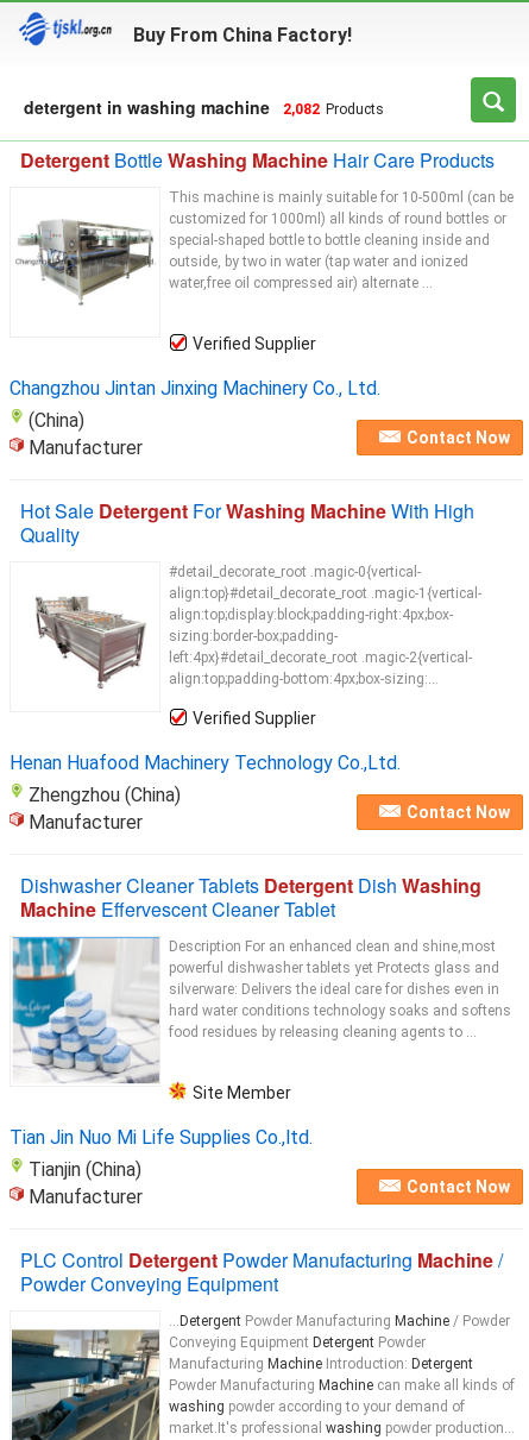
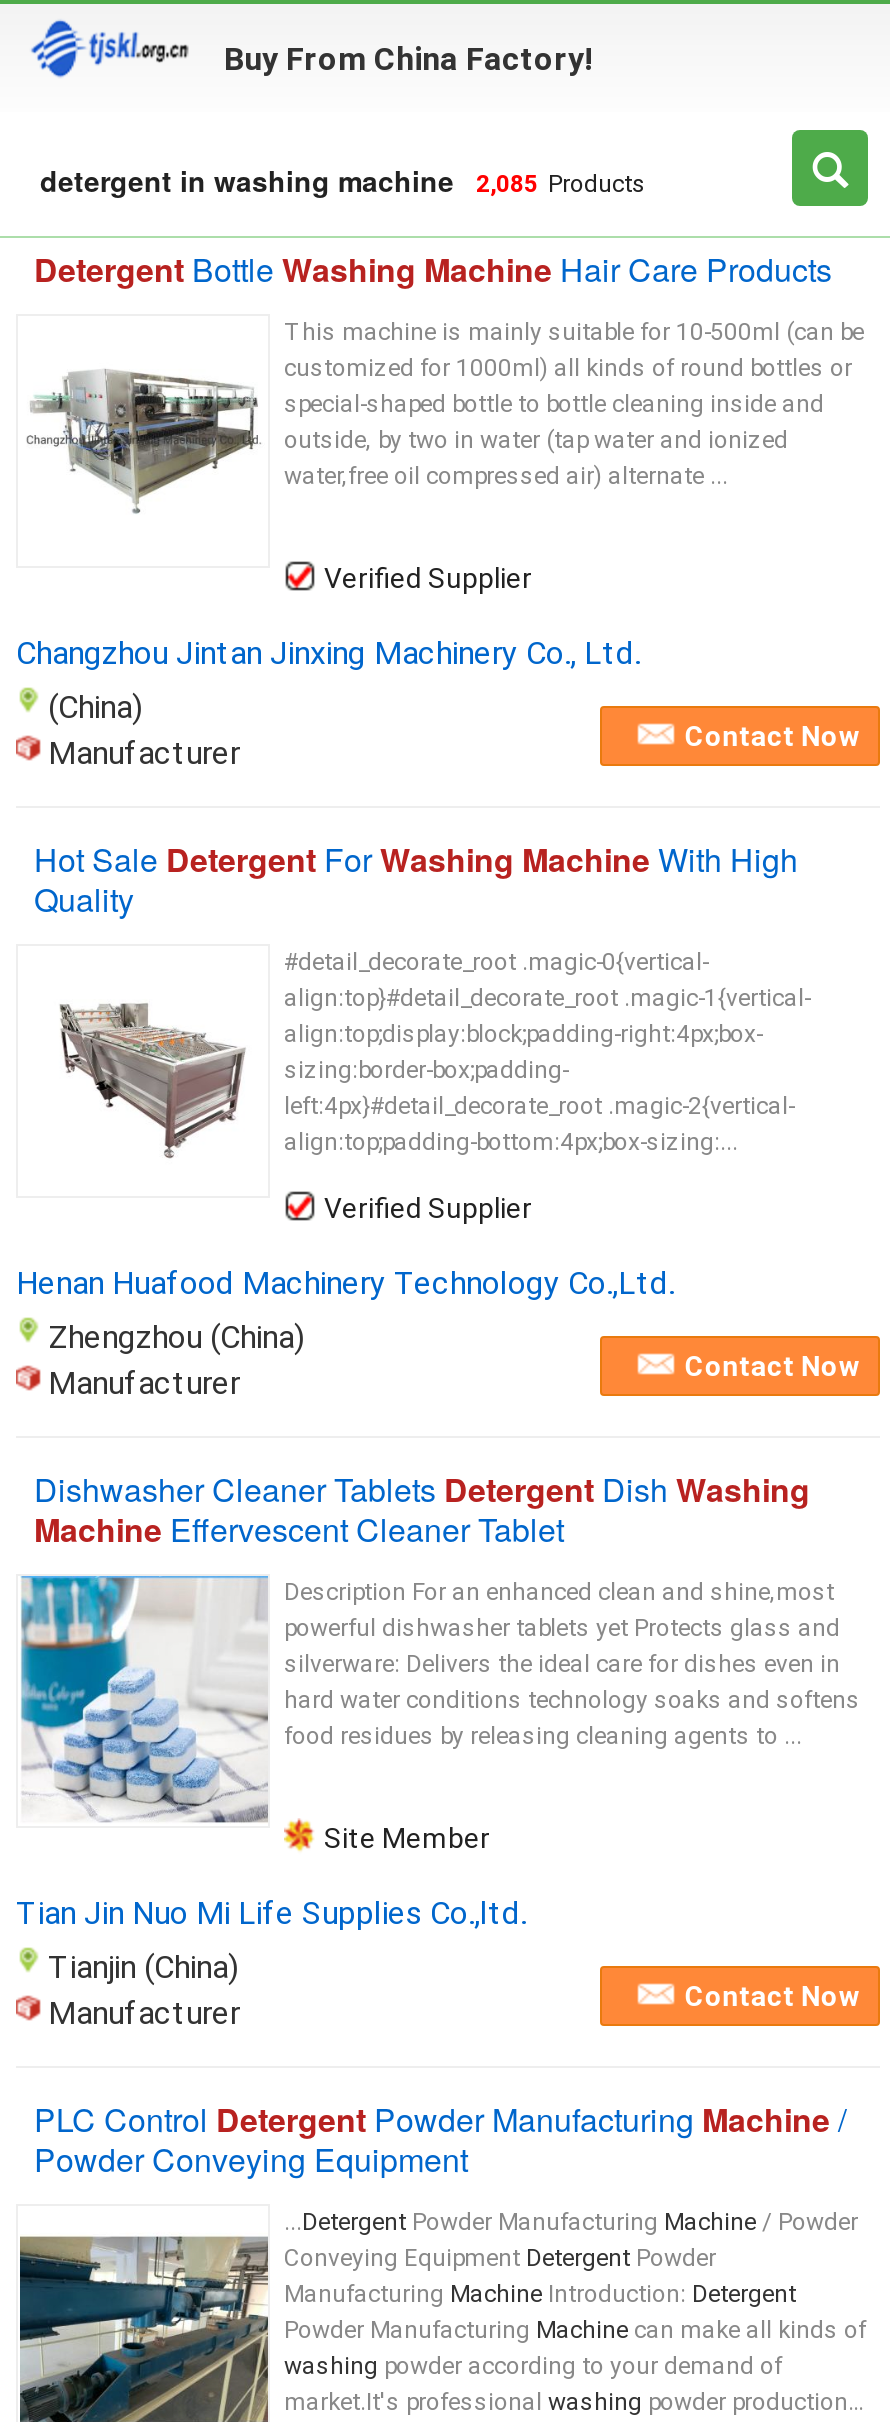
- detergent in washing machine 2,082 Products
+ detergent in washing machine 2,085 Products
